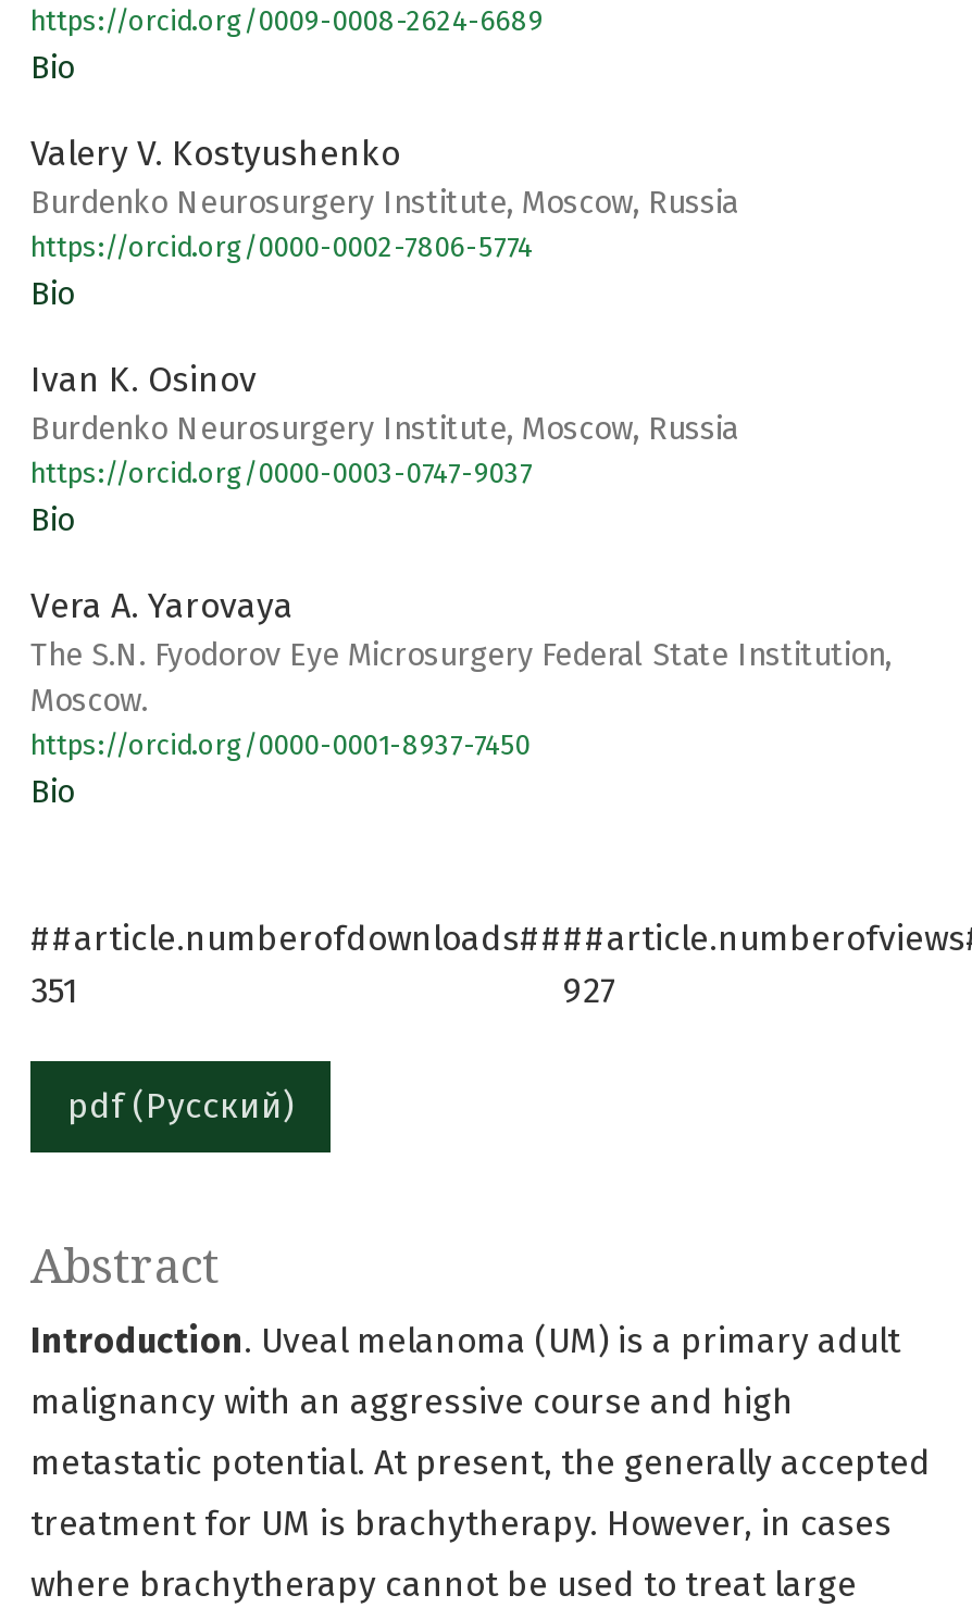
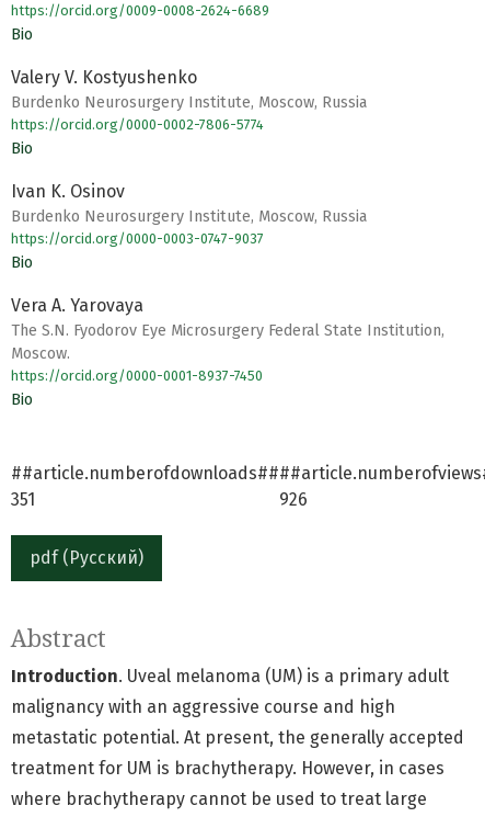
- 927
+ 926
